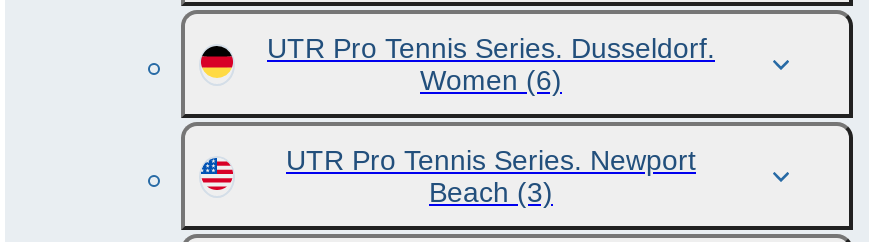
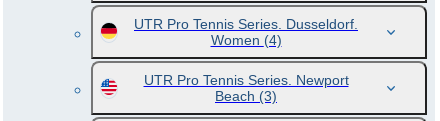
- Women (6)
+ Women (4)
